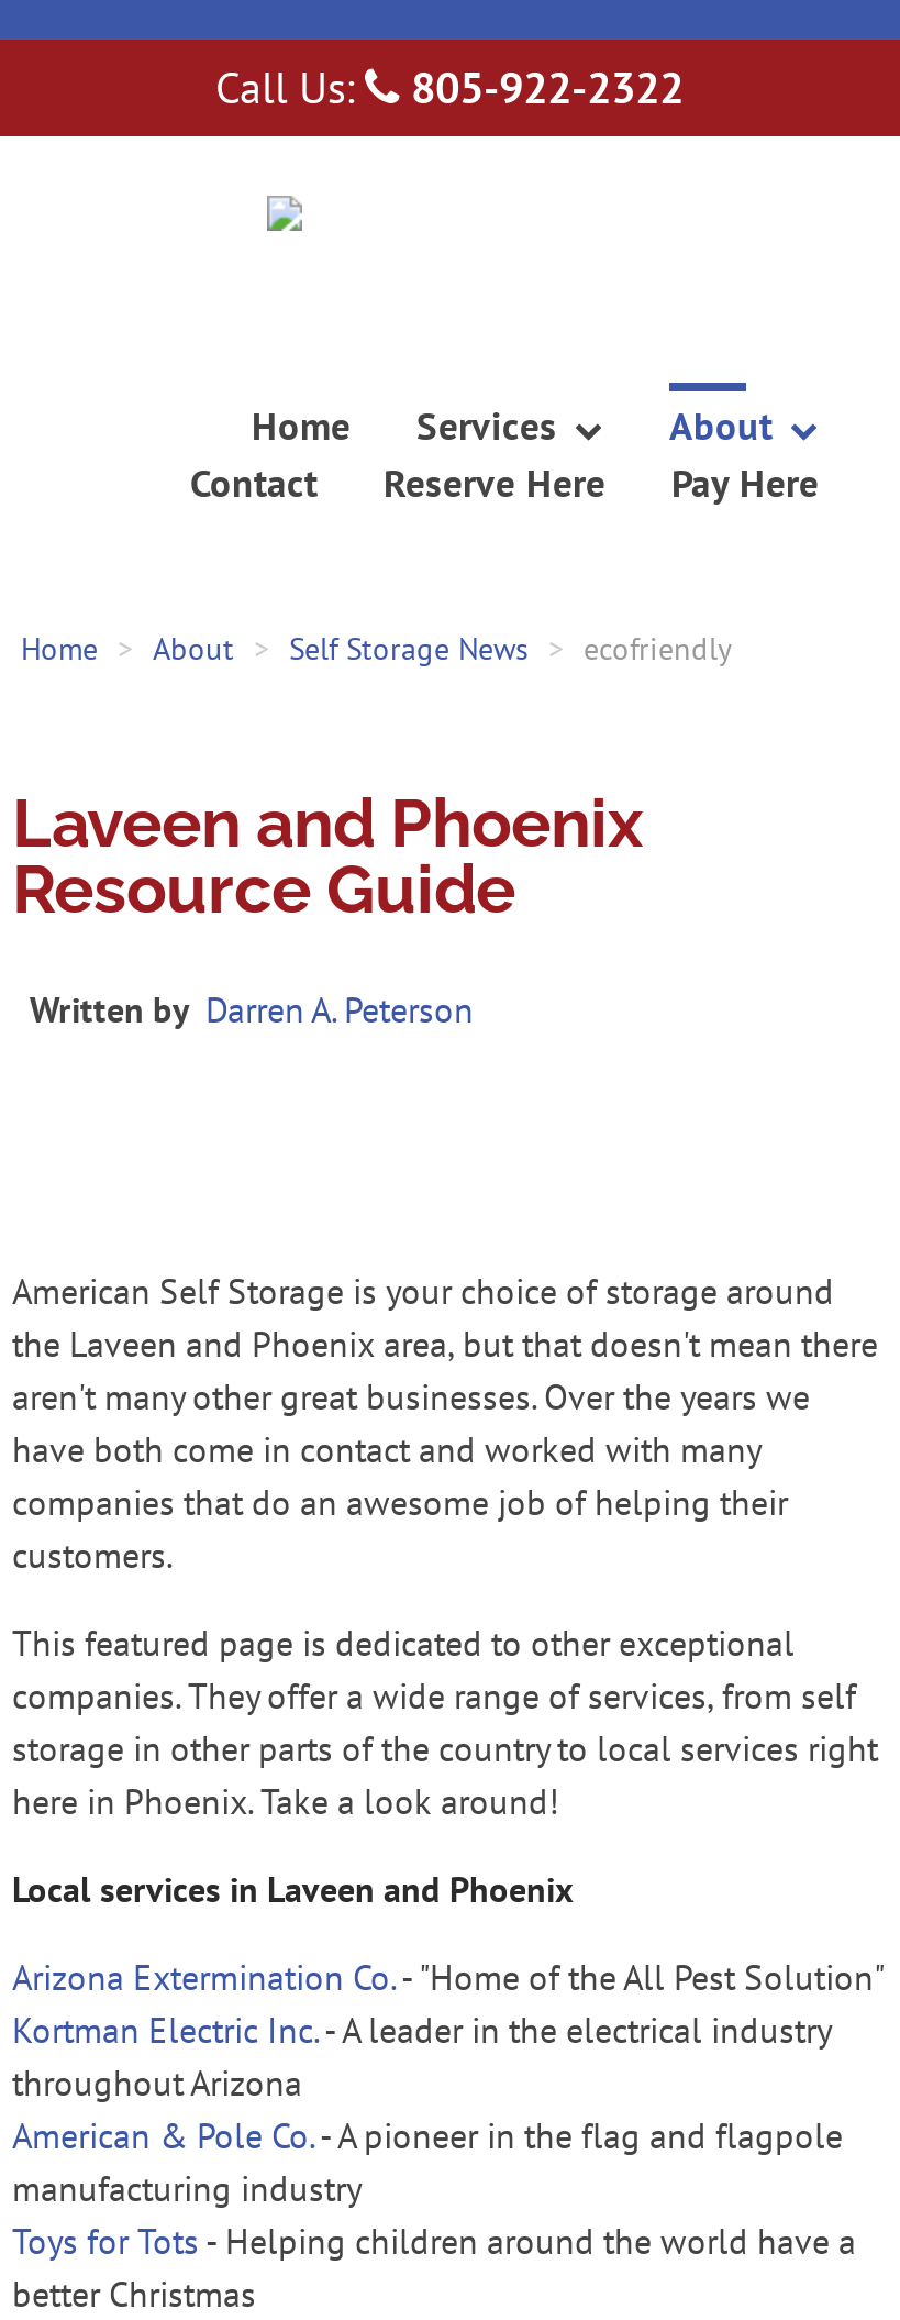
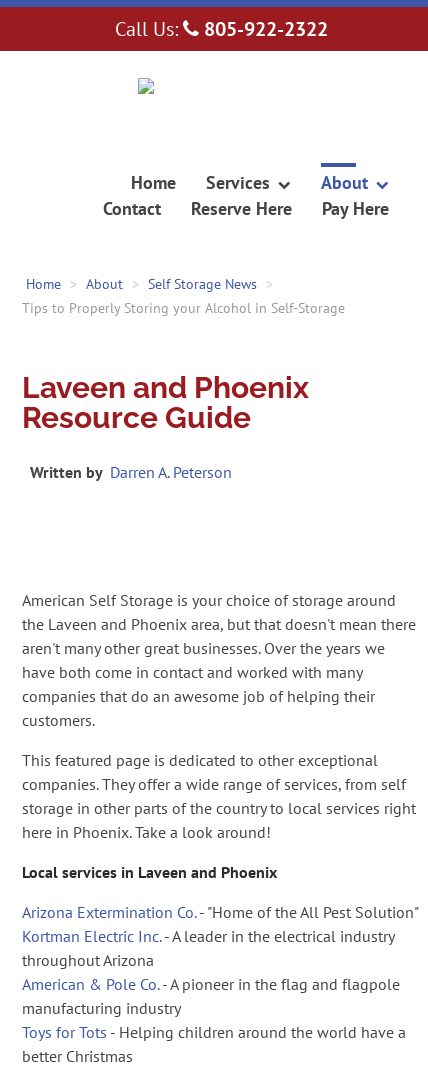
- Home > About > Self Storage News > ecofriendly
+ Home > About > Self Storage News >
+ Tips to Properly Storing your Alcohol in Self-Storage
